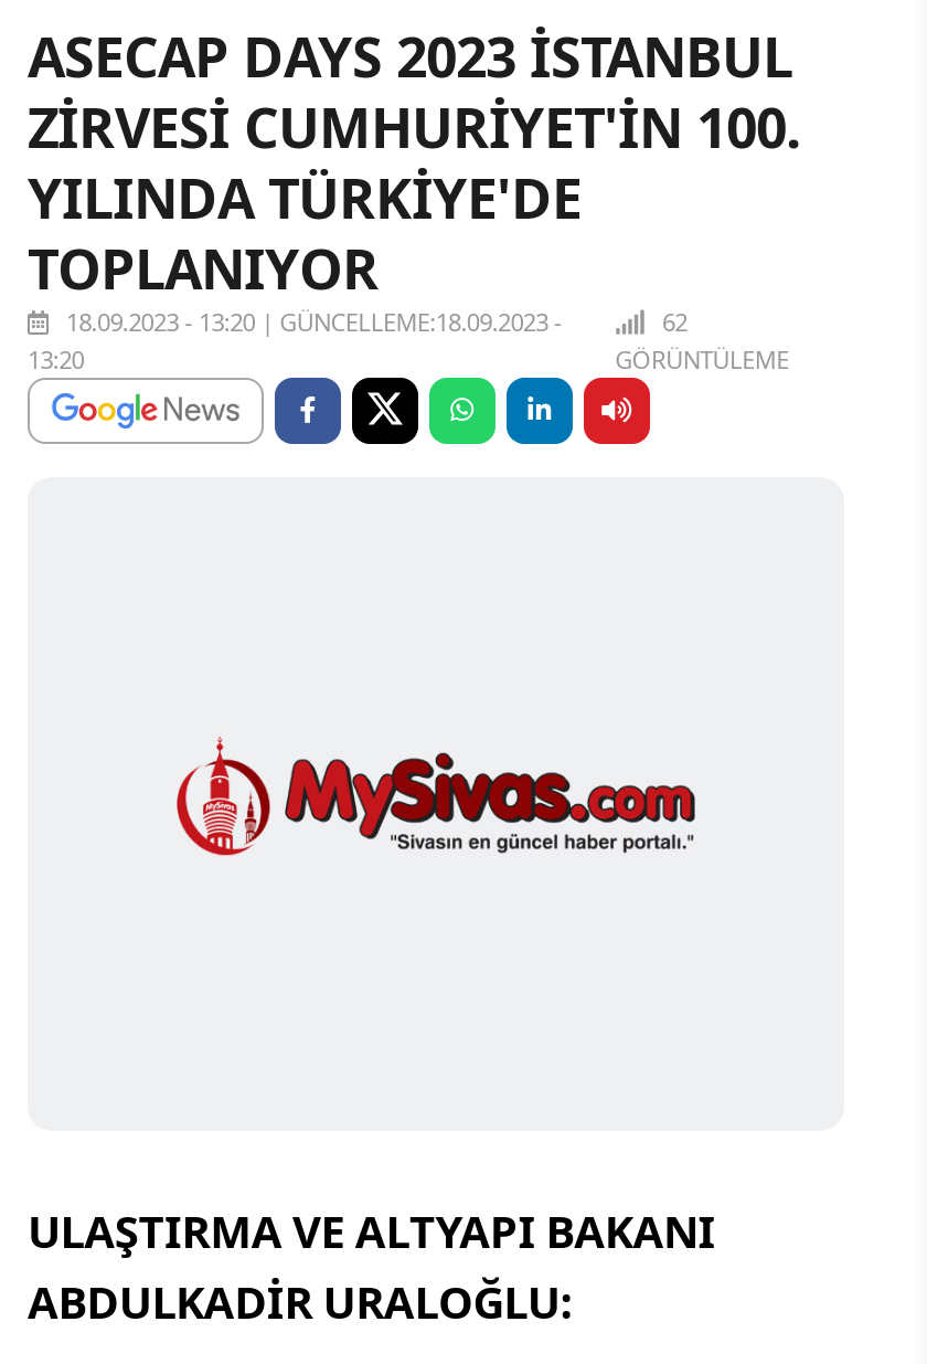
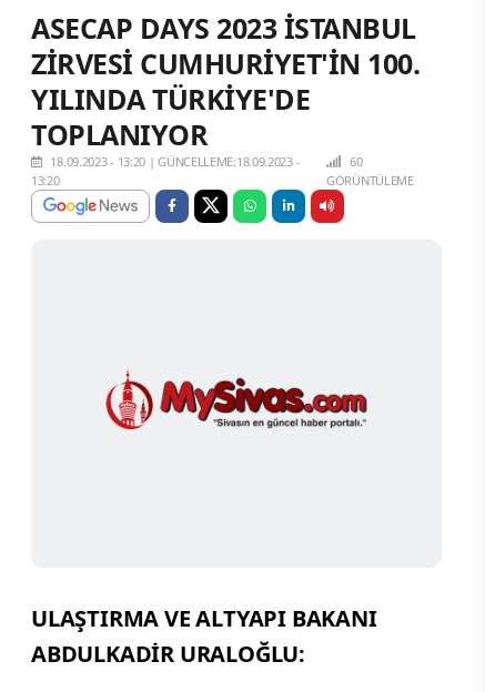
- 62
+ 60
